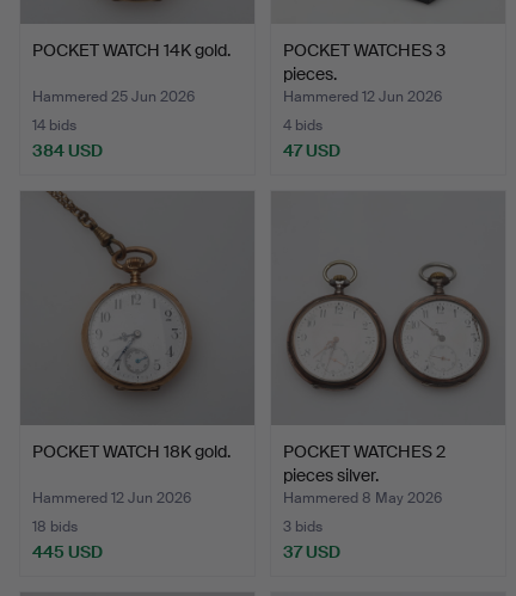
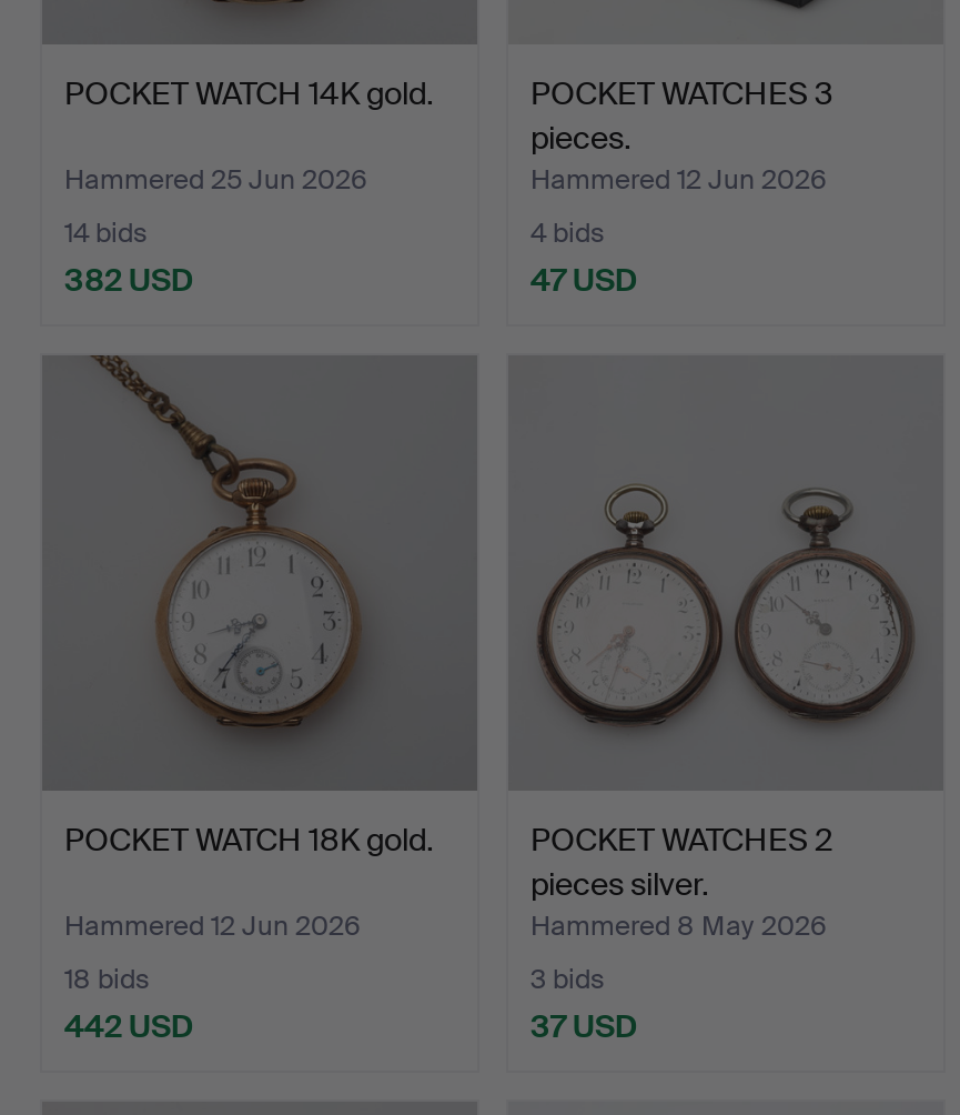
- 384 USD
+ 382 USD

- 445 USD
+ 442 USD
